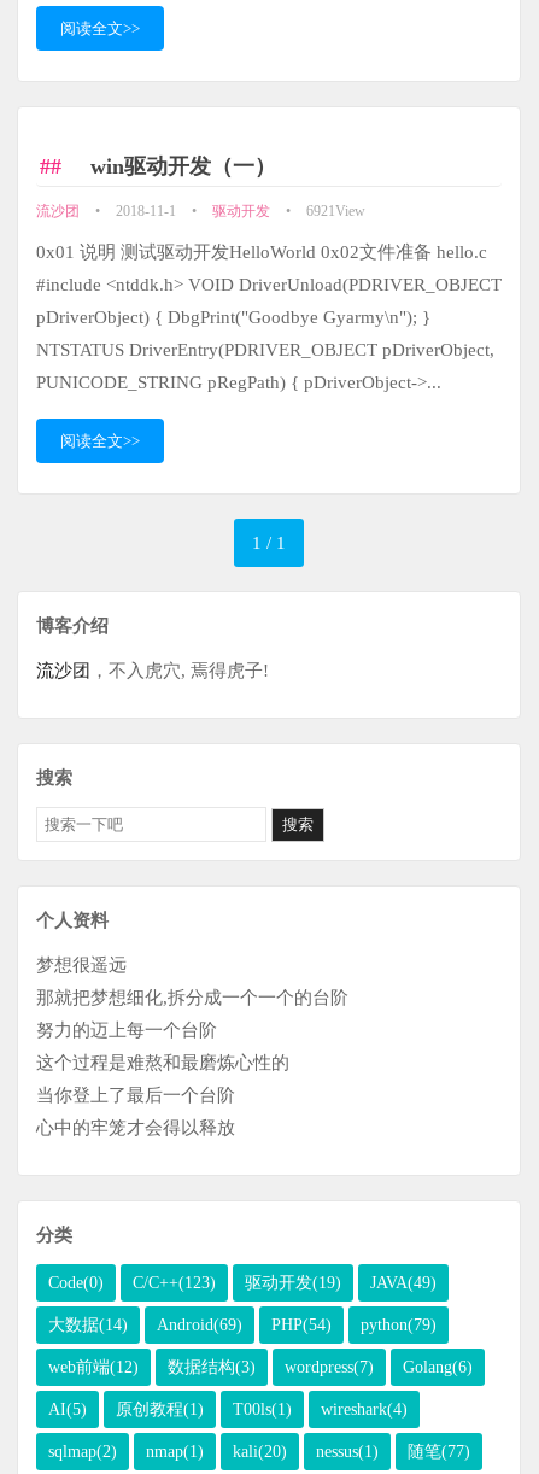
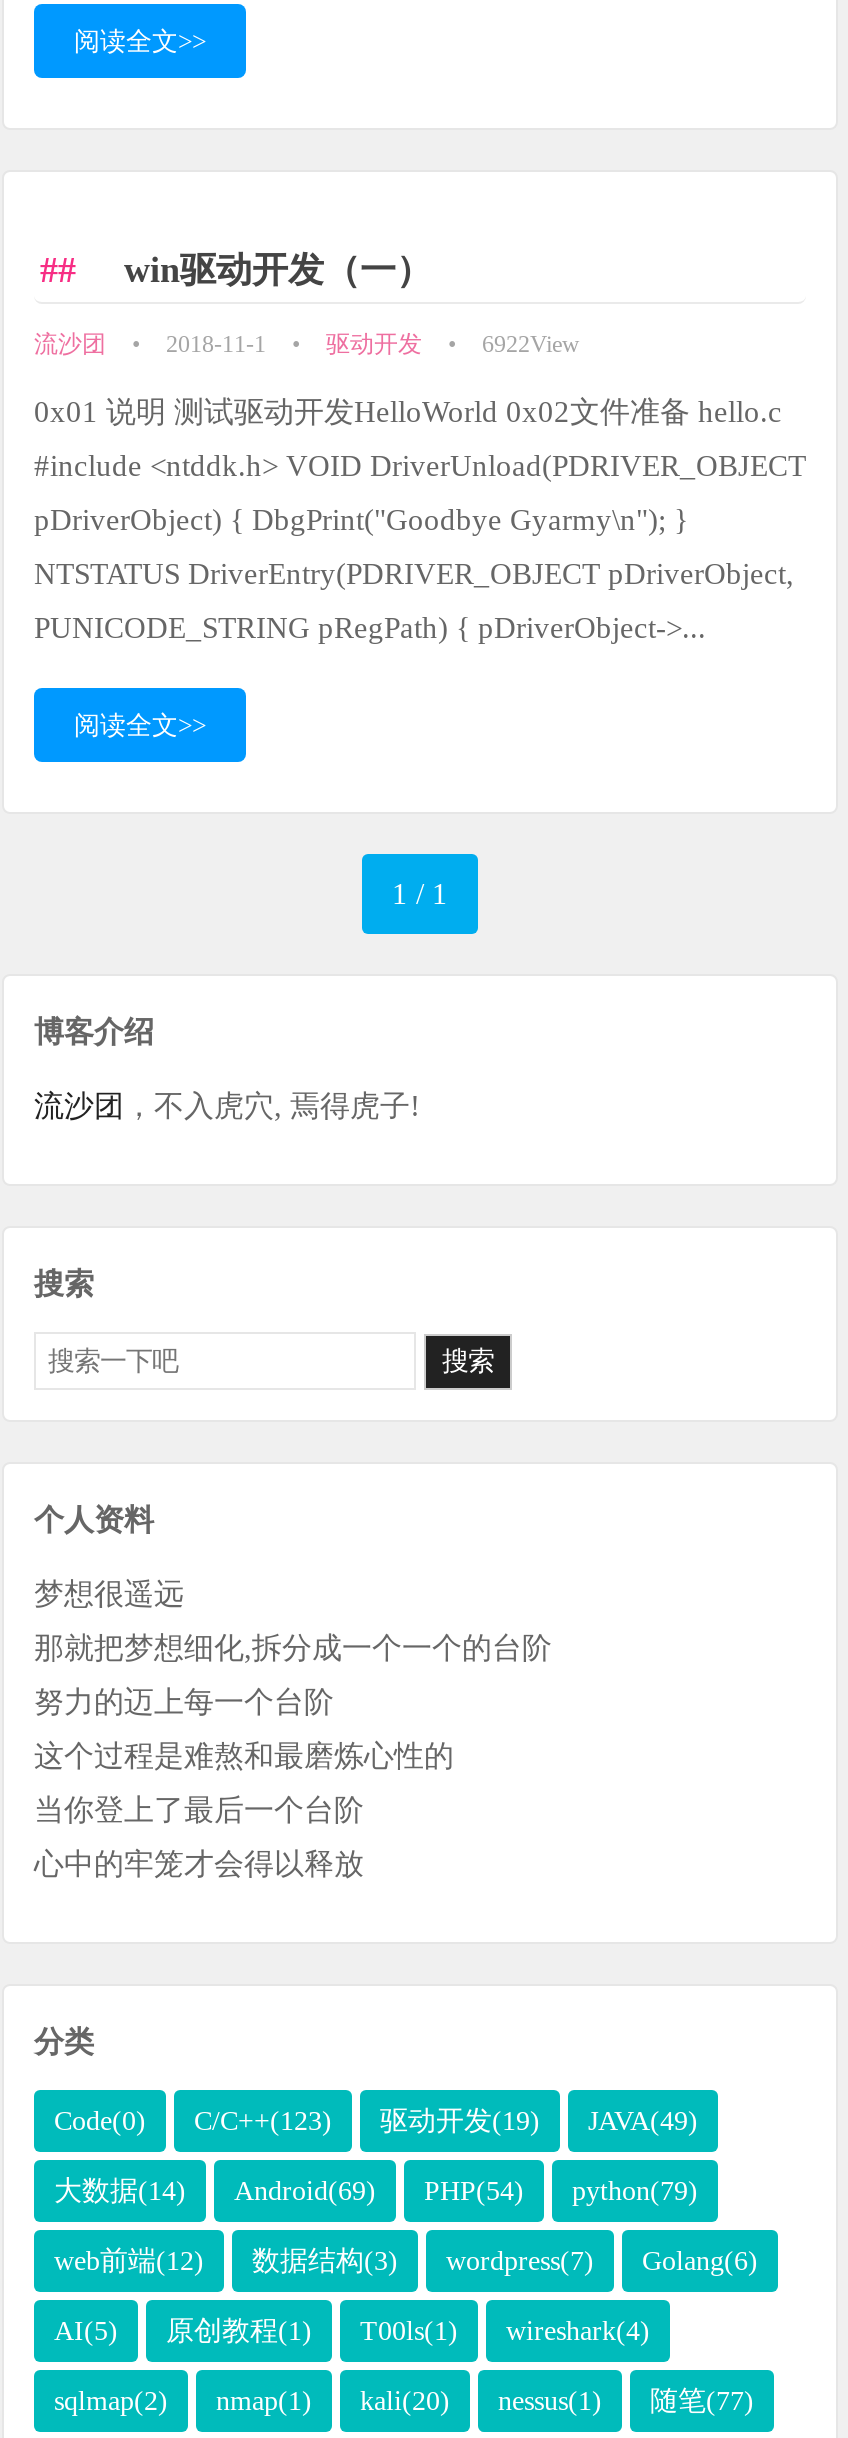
- 6921View
+ 6922View
